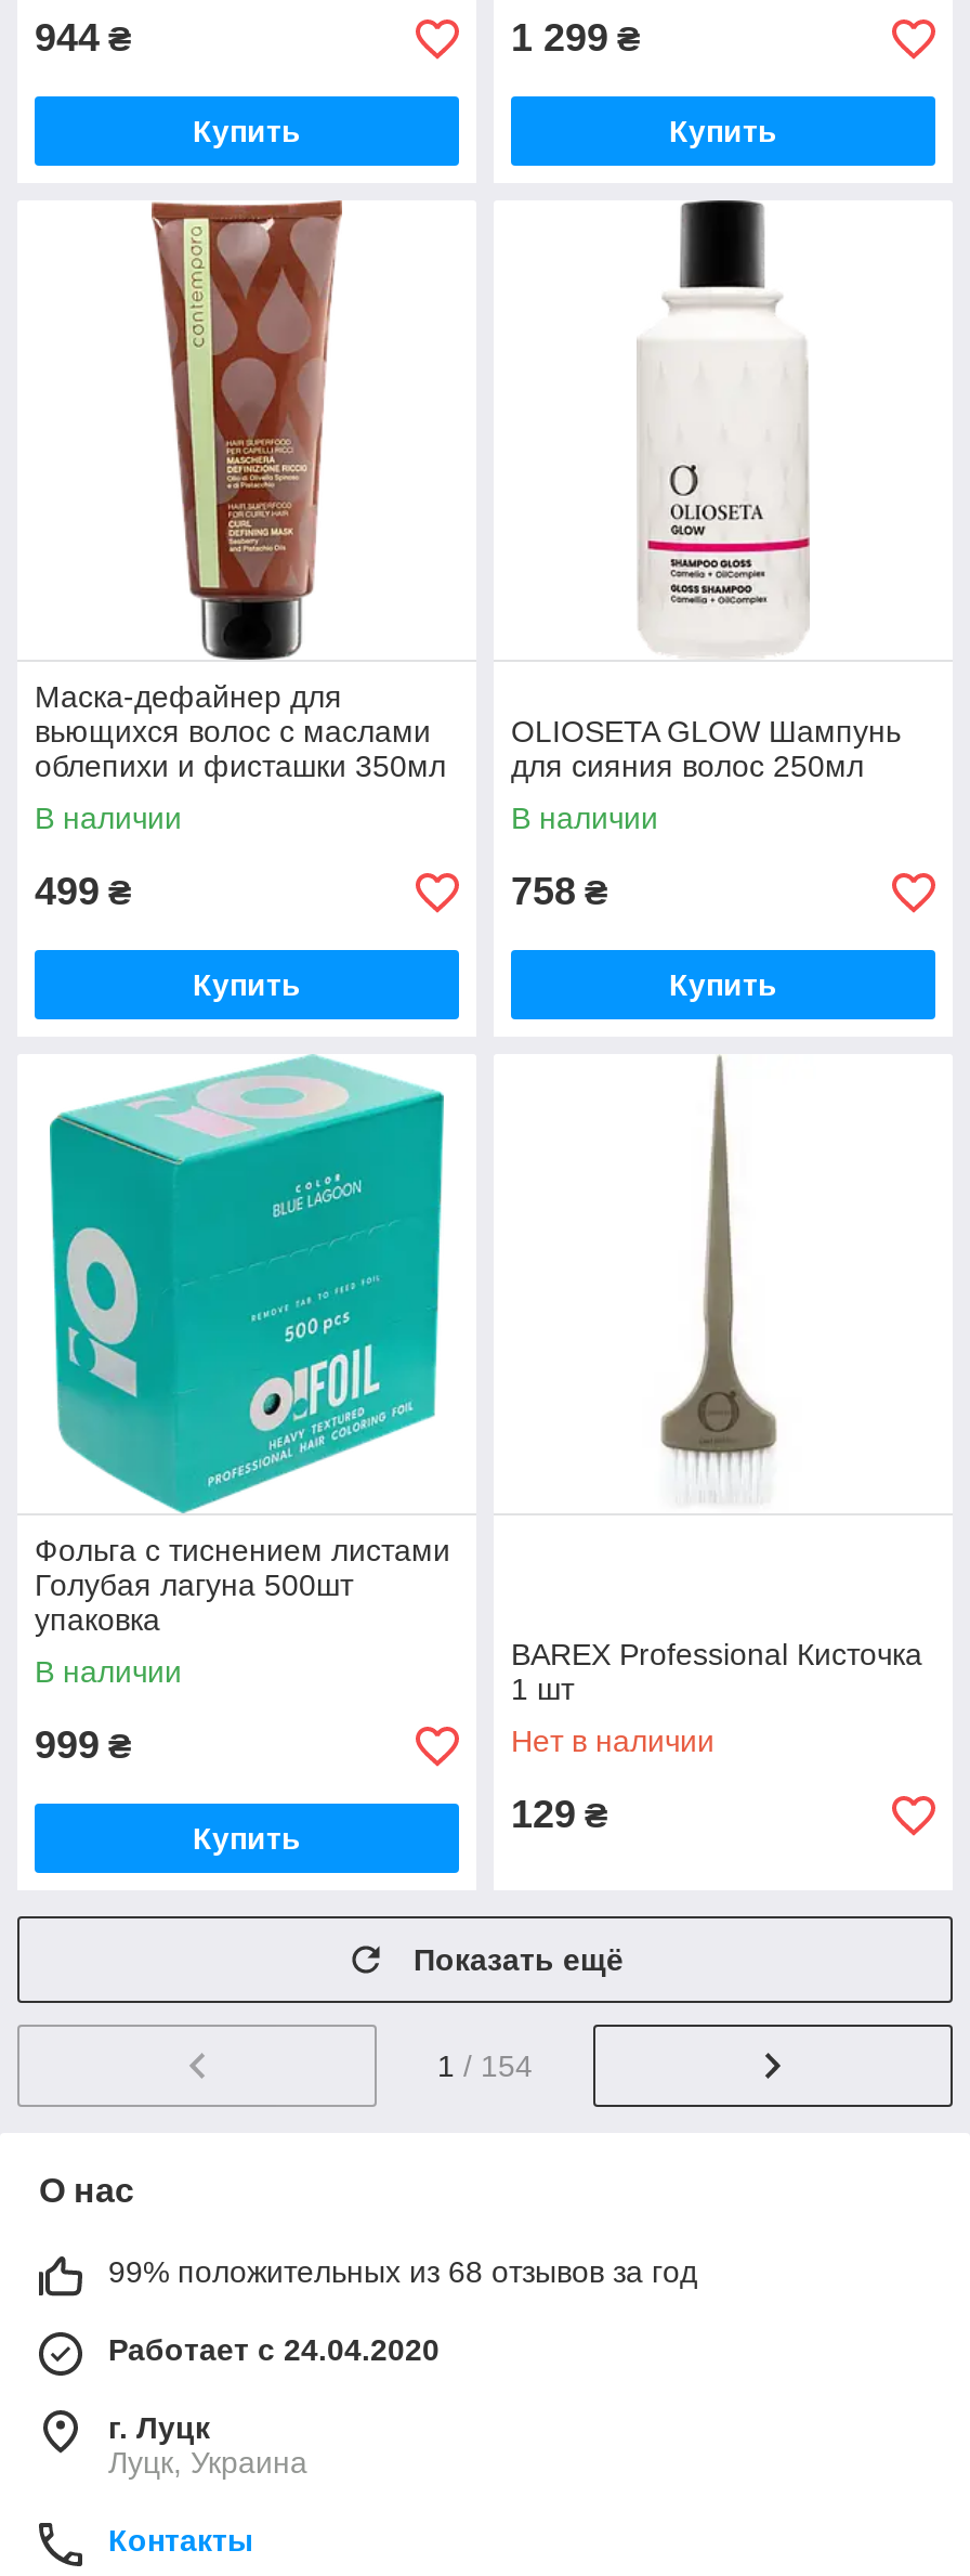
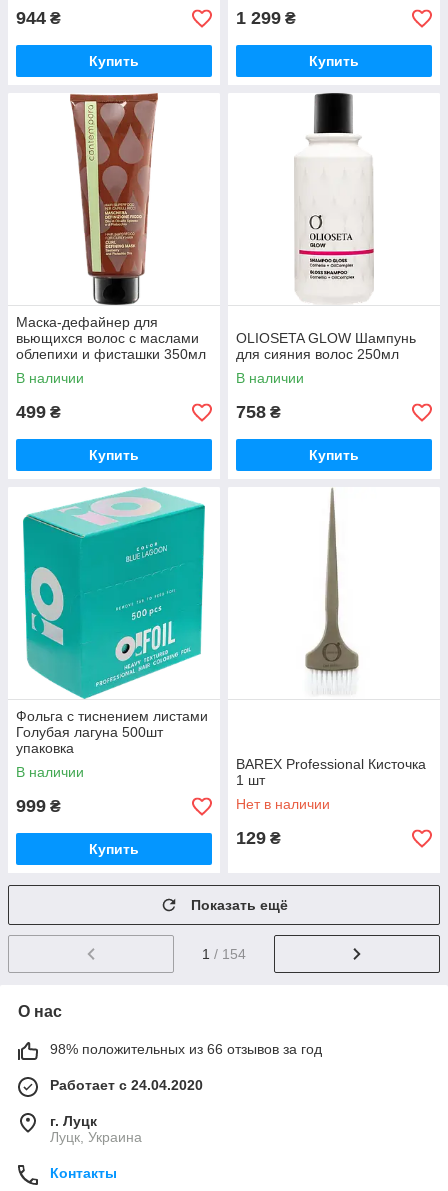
- 99% положительных из 68 отзывов за год
+ 98% положительных из 66 отзывов за год
